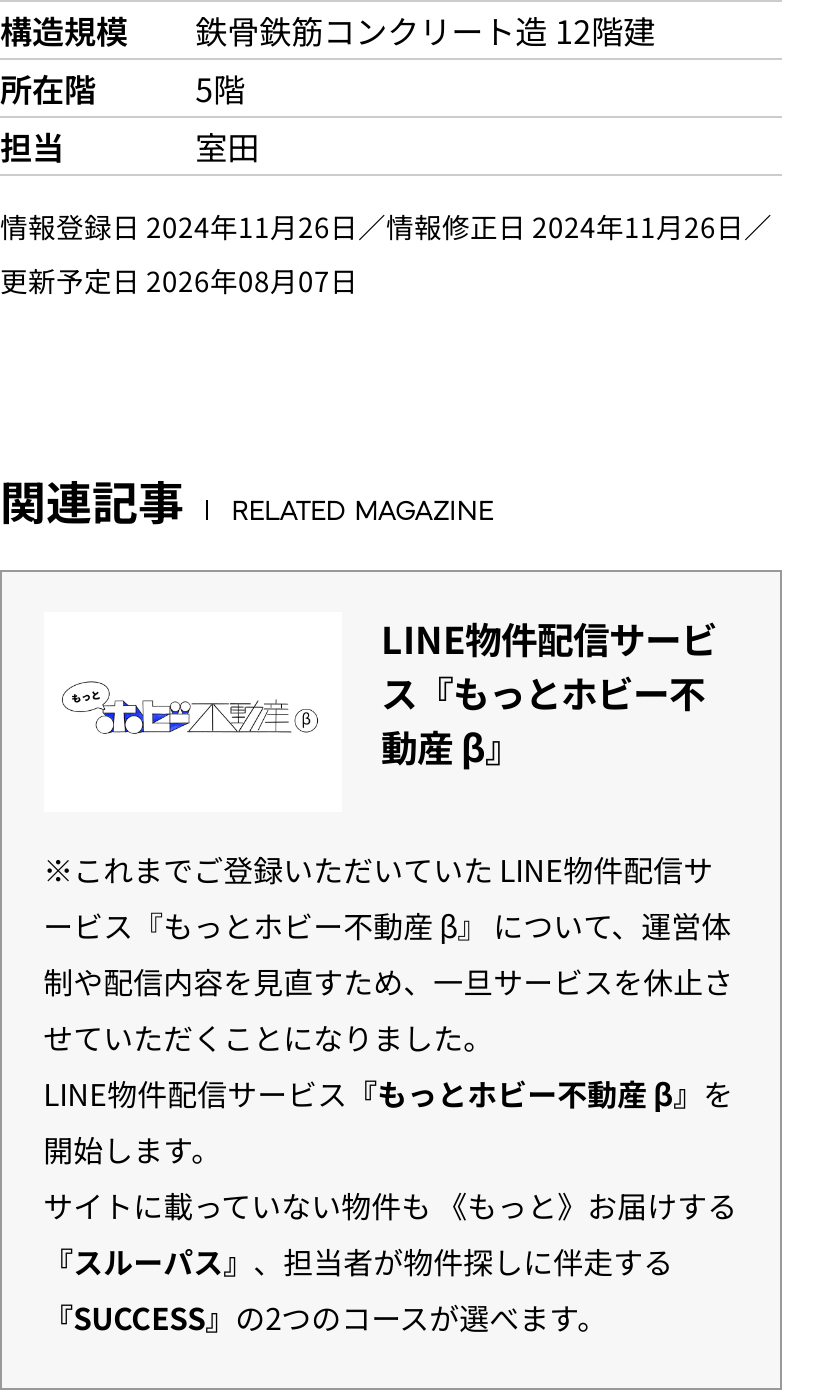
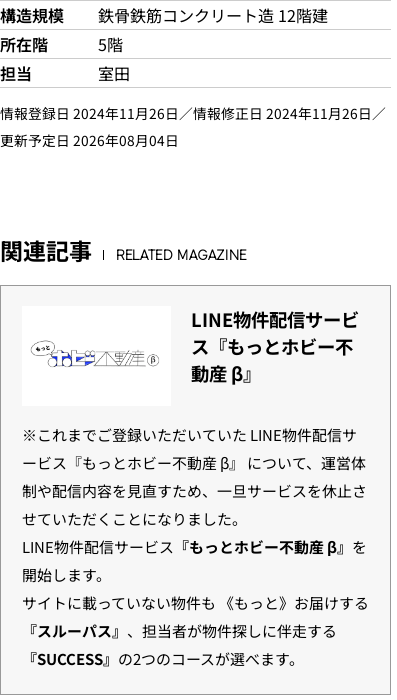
- 更新予定日 2026年08月07日
+ 更新予定日 2026年08月04日
